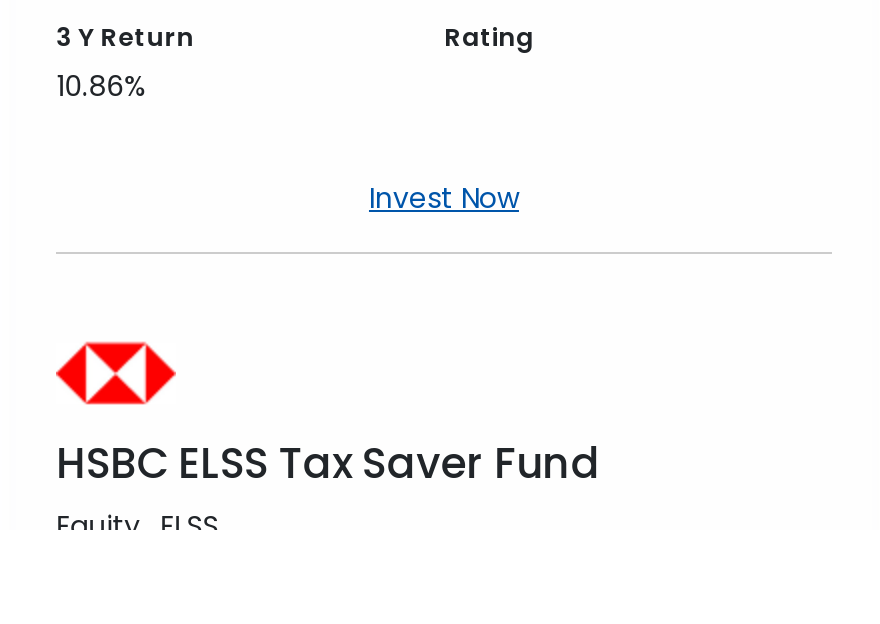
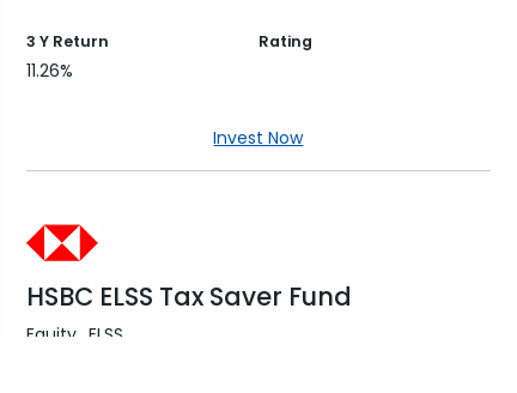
- 10.86%
+ 11.26%
